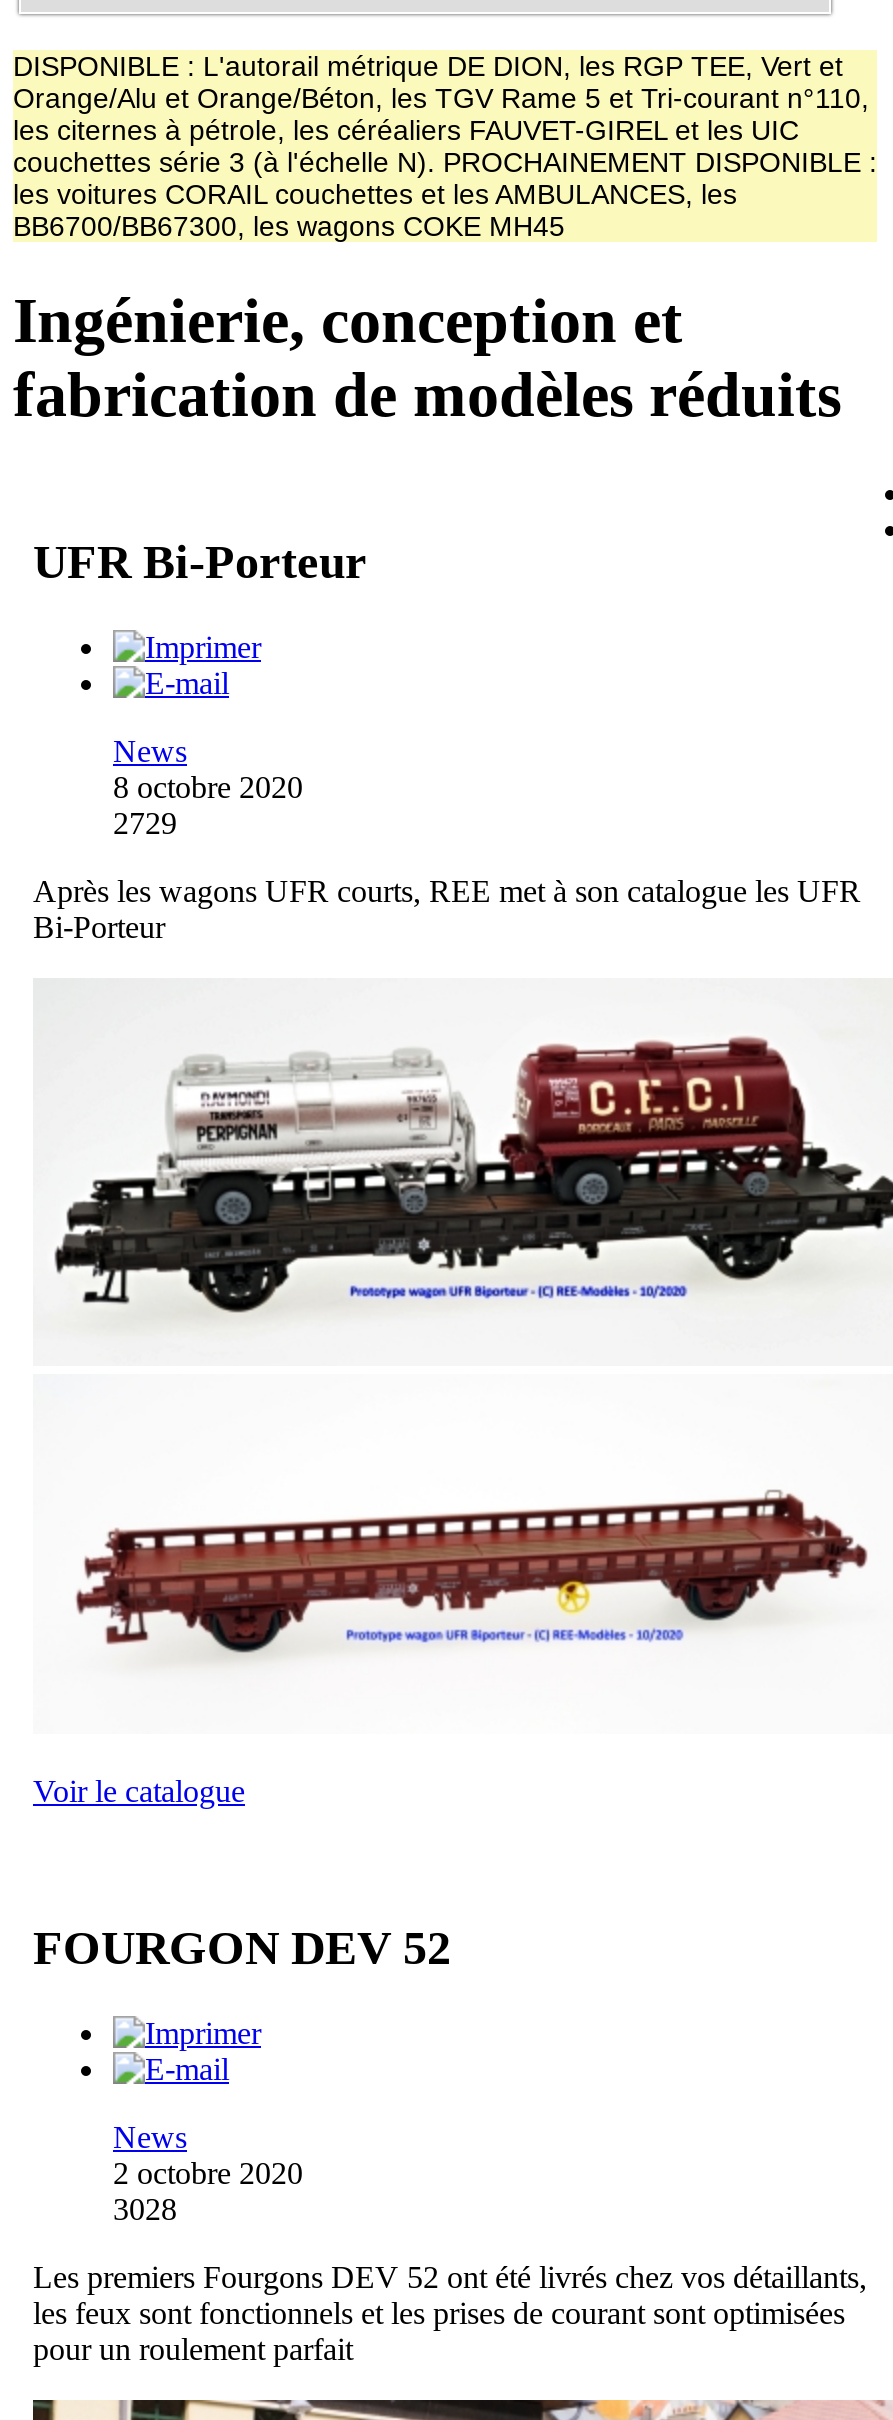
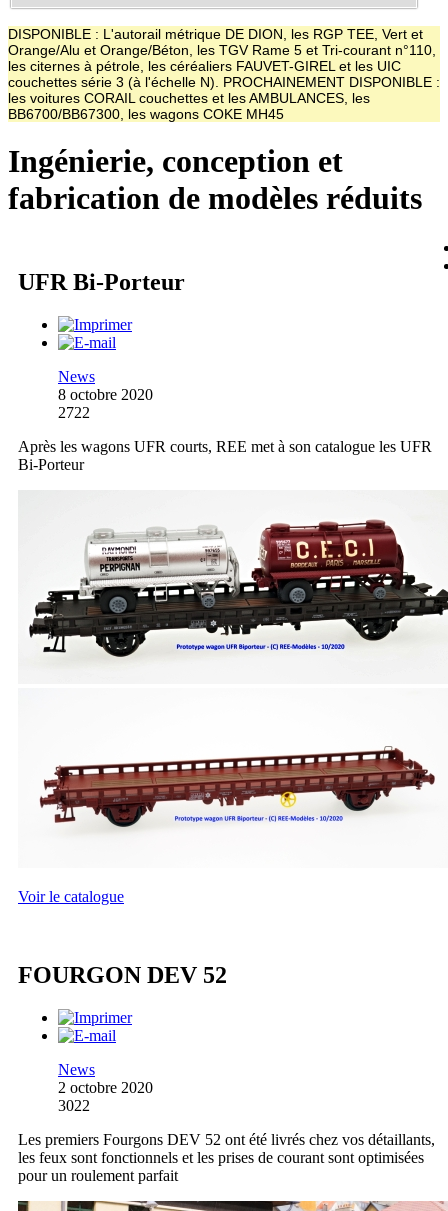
- 2729
+ 2722

- 3028
+ 3022
